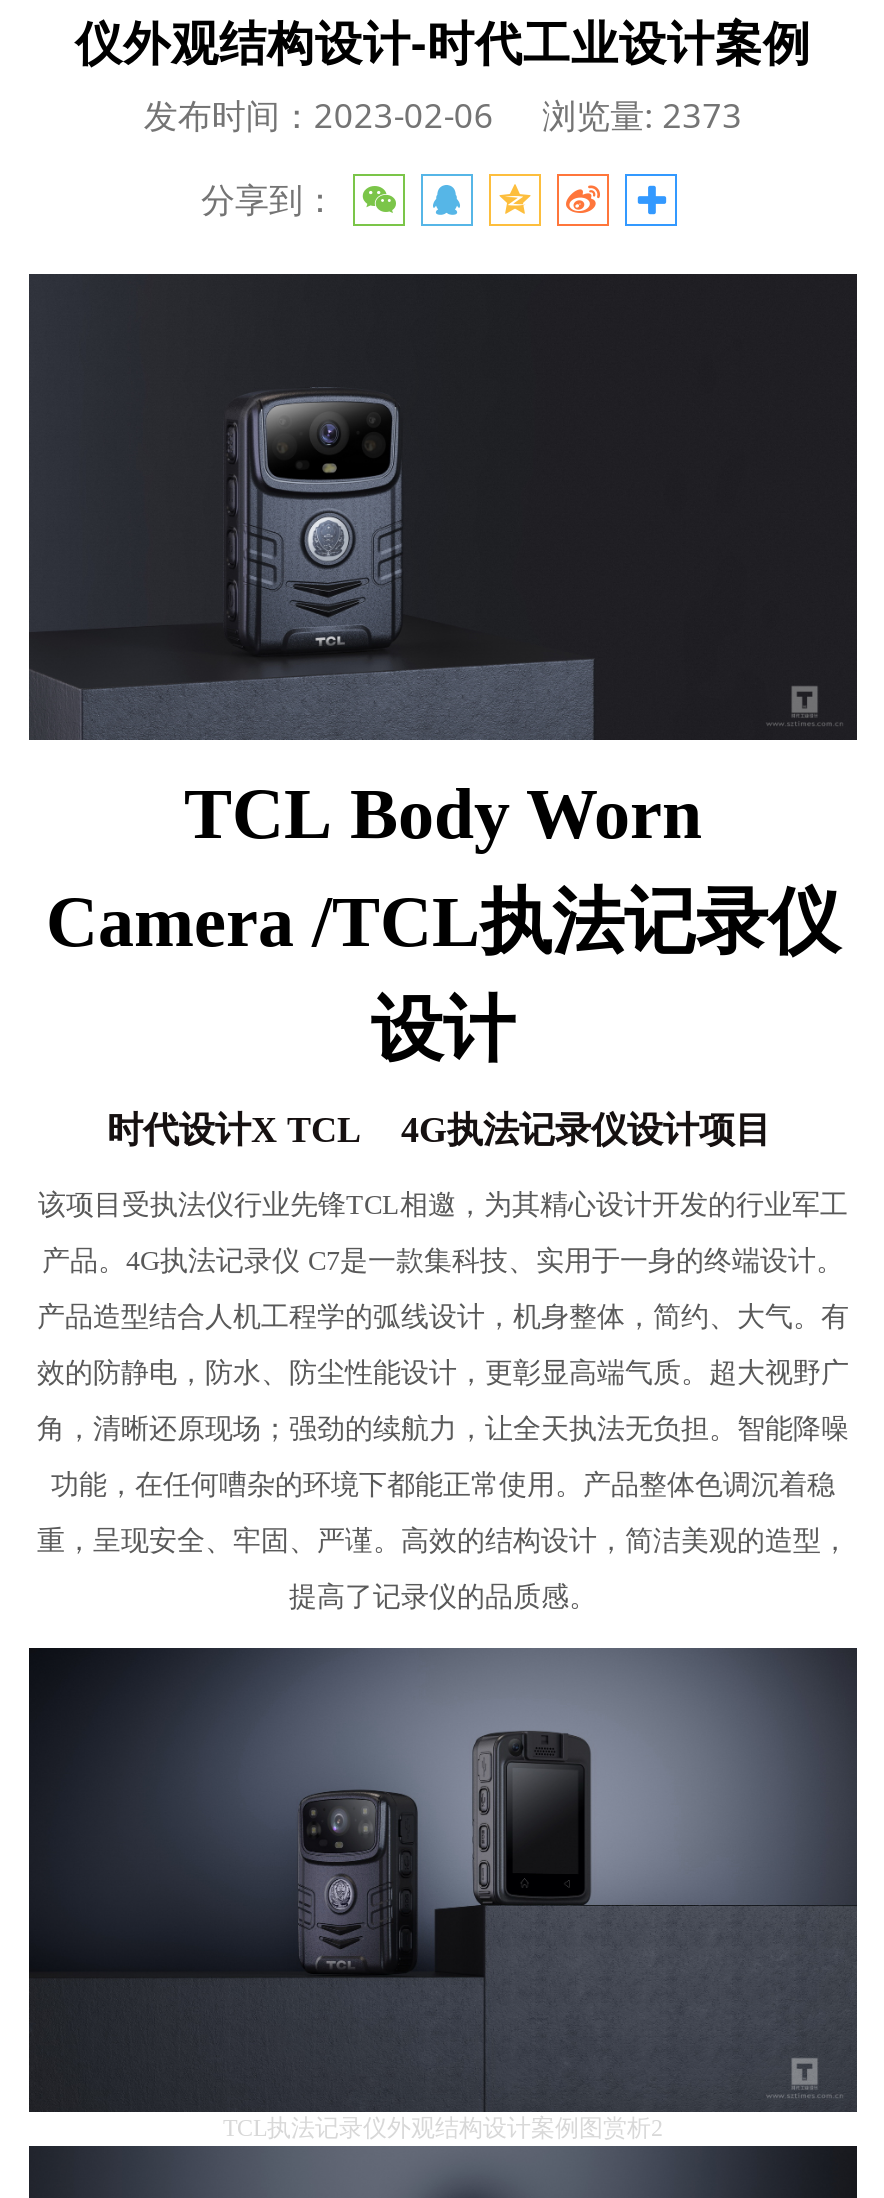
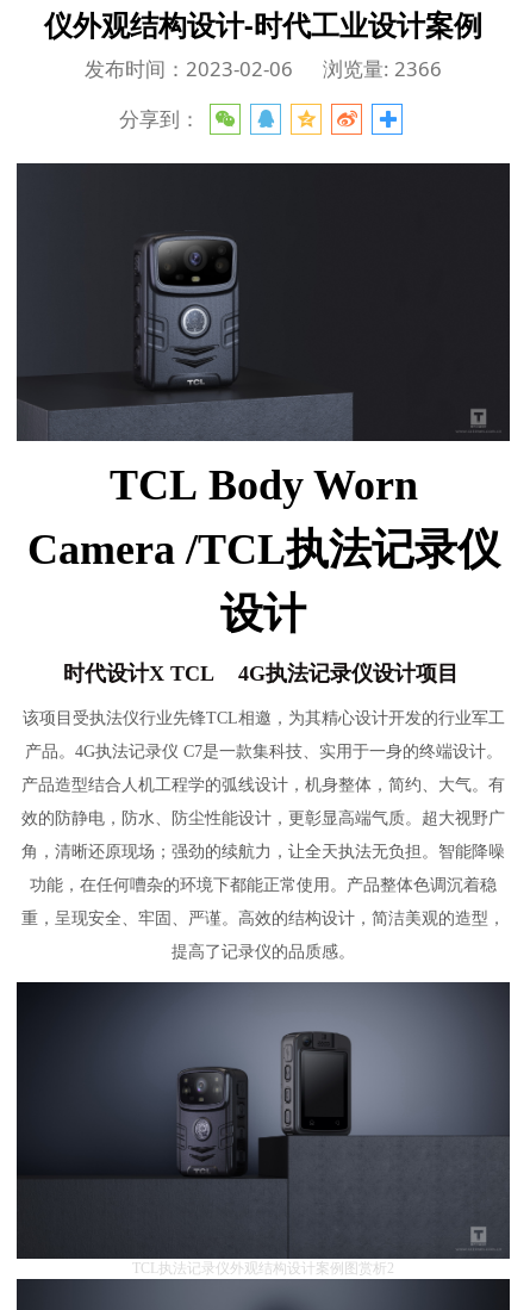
- 发布时间：2023-02-06 浏览量: 2373
+ 发布时间：2023-02-06 浏览量: 2366
